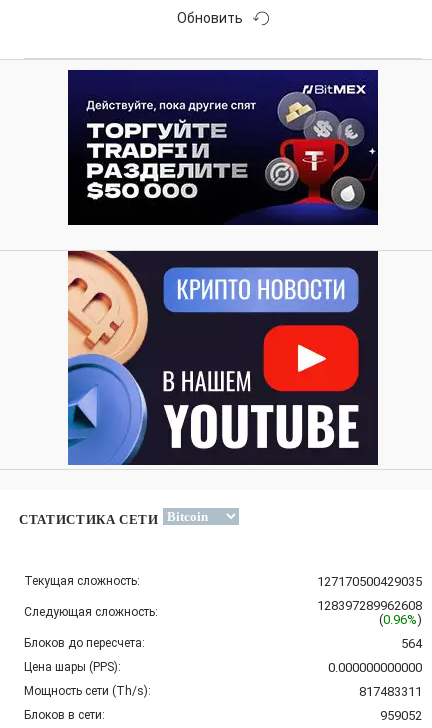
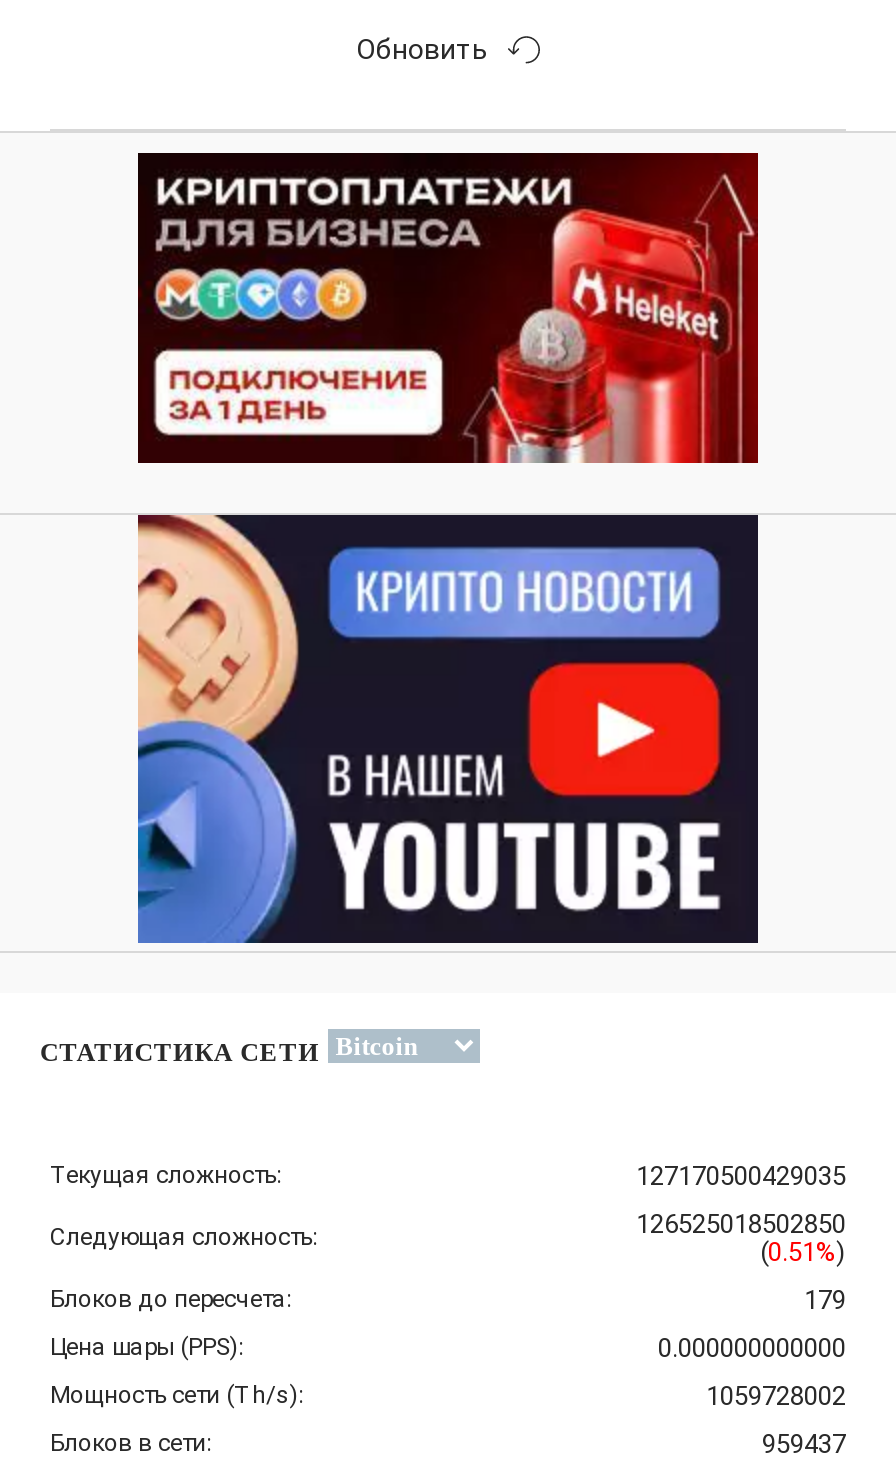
- [image]
+ [image]

- 128397289962608
+ 126525018502850

- (0.96%)
+ (0.51%)

- 564
+ 179

- 817483311
+ 1059728002

- 959052
+ 959437
